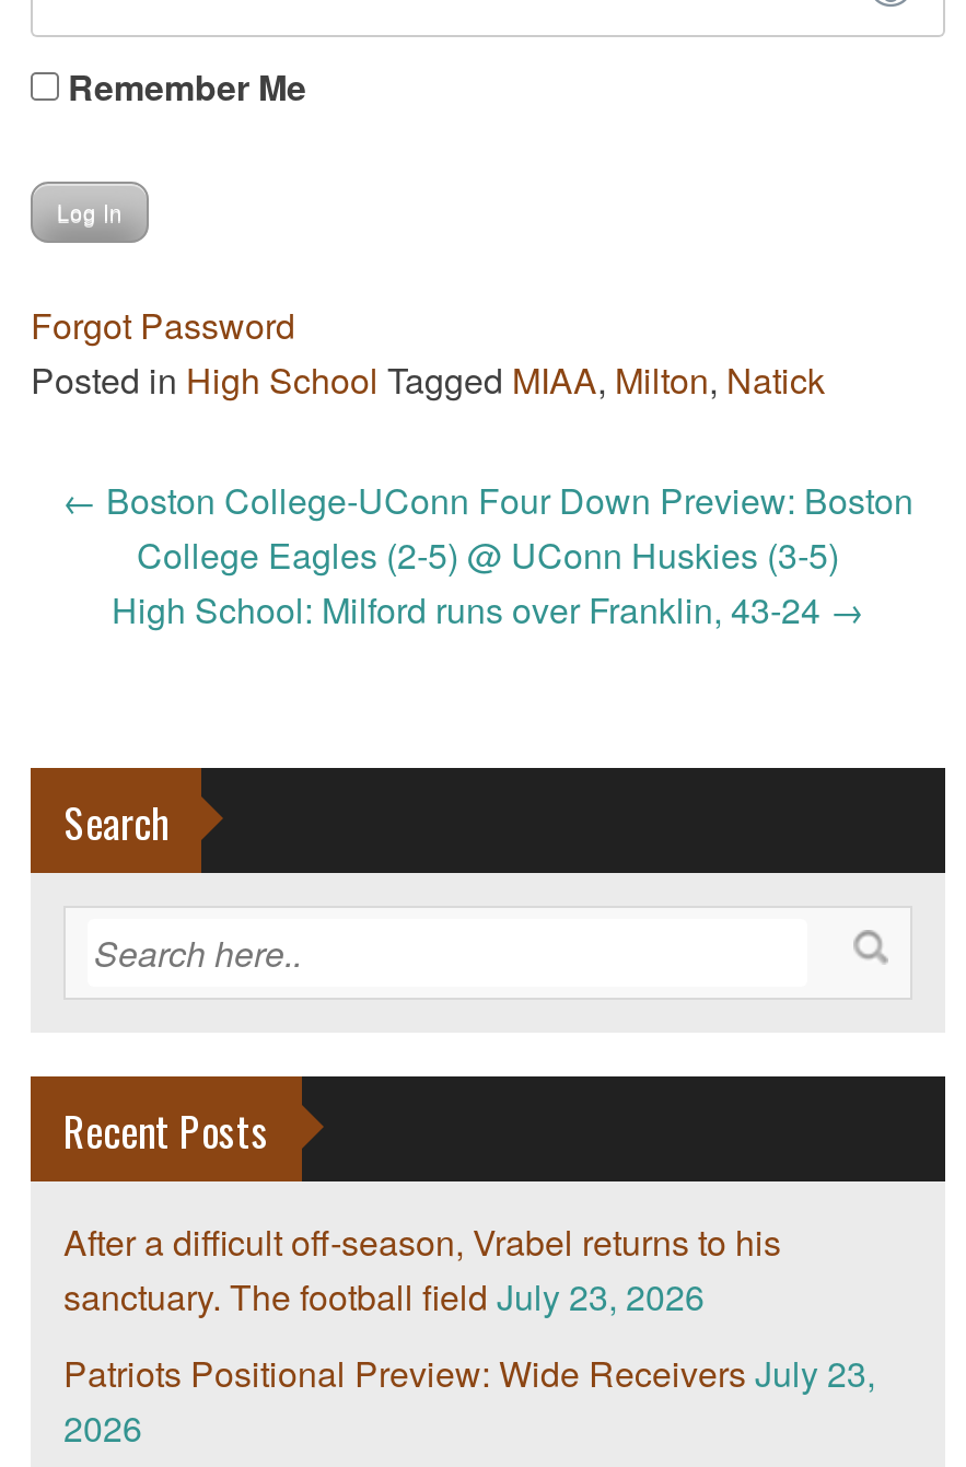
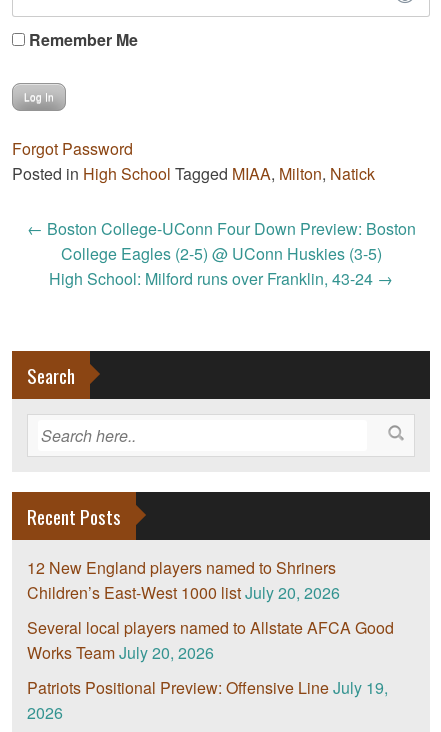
- After a difficult off-season, Vrabel returns to his
- sanctuary. The football field July 23, 2026
- Patriots Positional Preview: Wide Receivers July 23,
+ 12 New England players named to Shriners
+ Children’s East-West 1000 list July 20, 2026
+ Several local players named to Allstate AFCA Good
+ Works Team July 20, 2026
+ Patriots Positional Preview: Offensive Line July 19,
